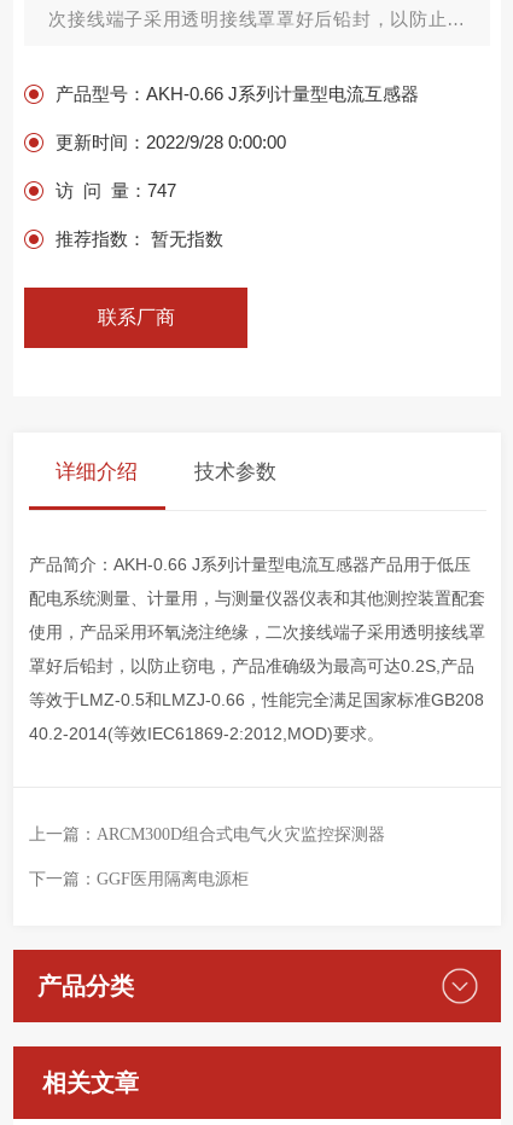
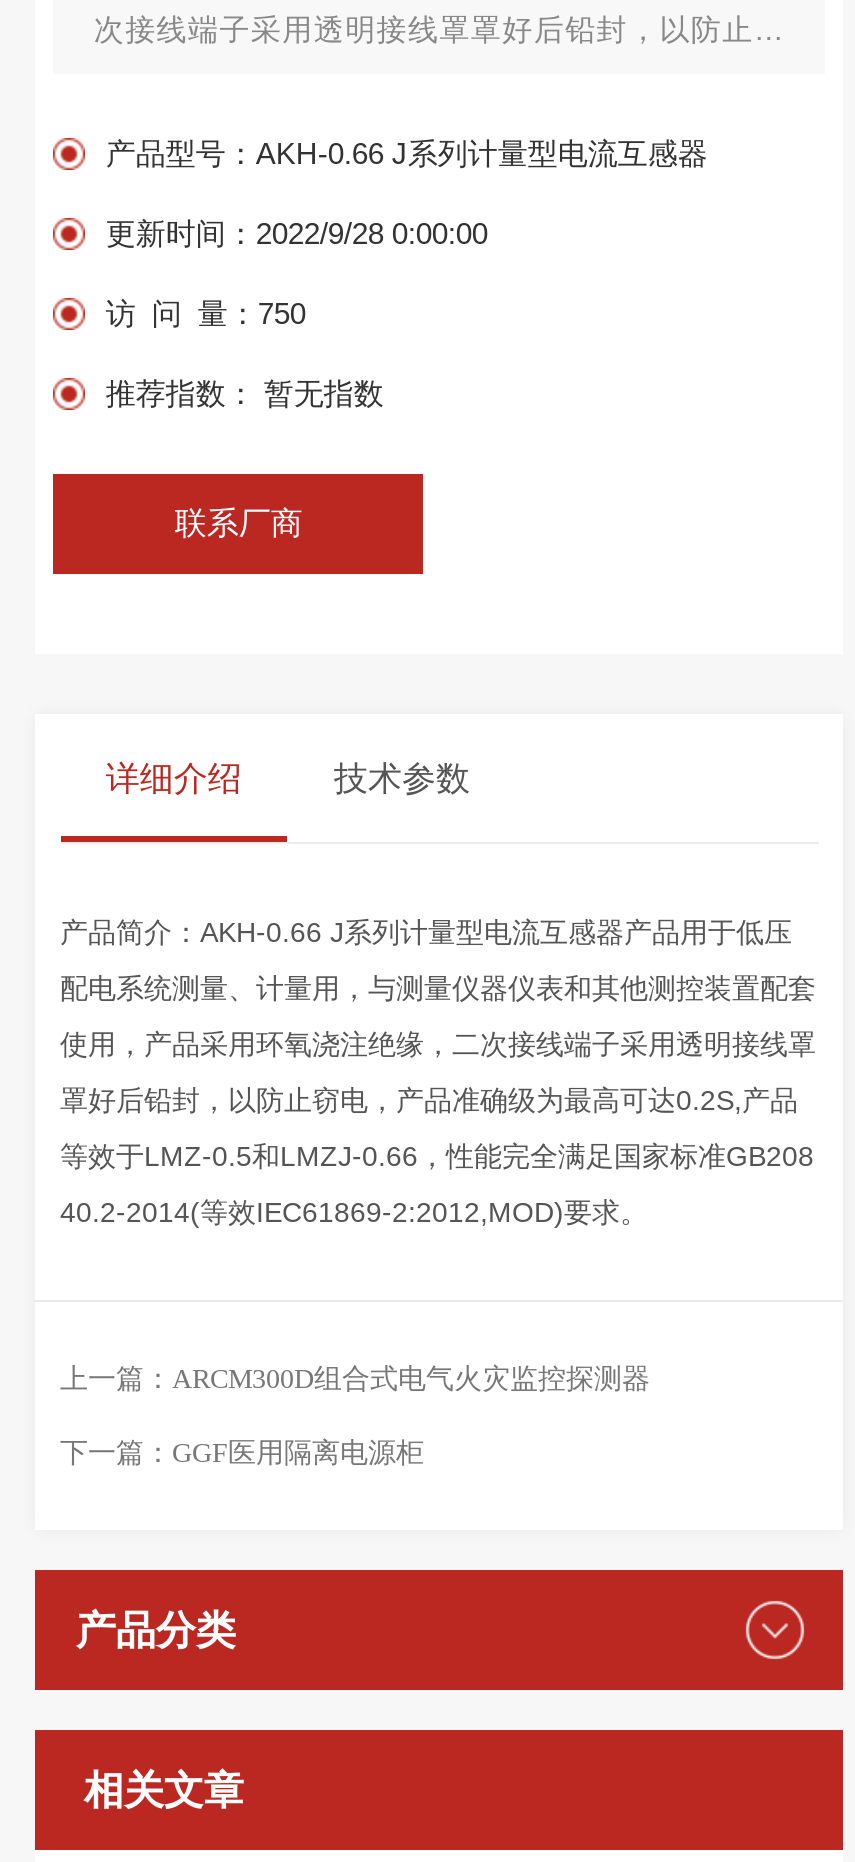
- 访 问 量：747
+ 访 问 量：750
